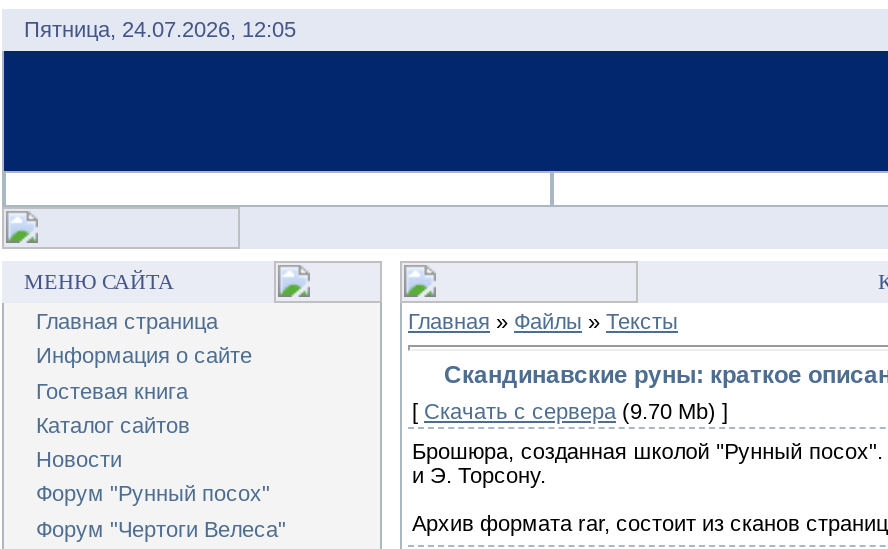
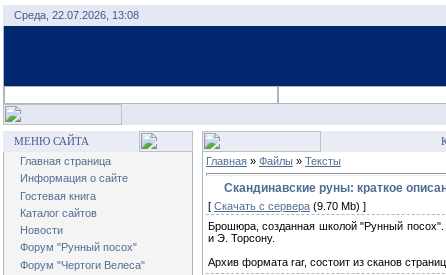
- Пятница, 24.07.2026, 12:05
+ Среда, 22.07.2026, 13:08
